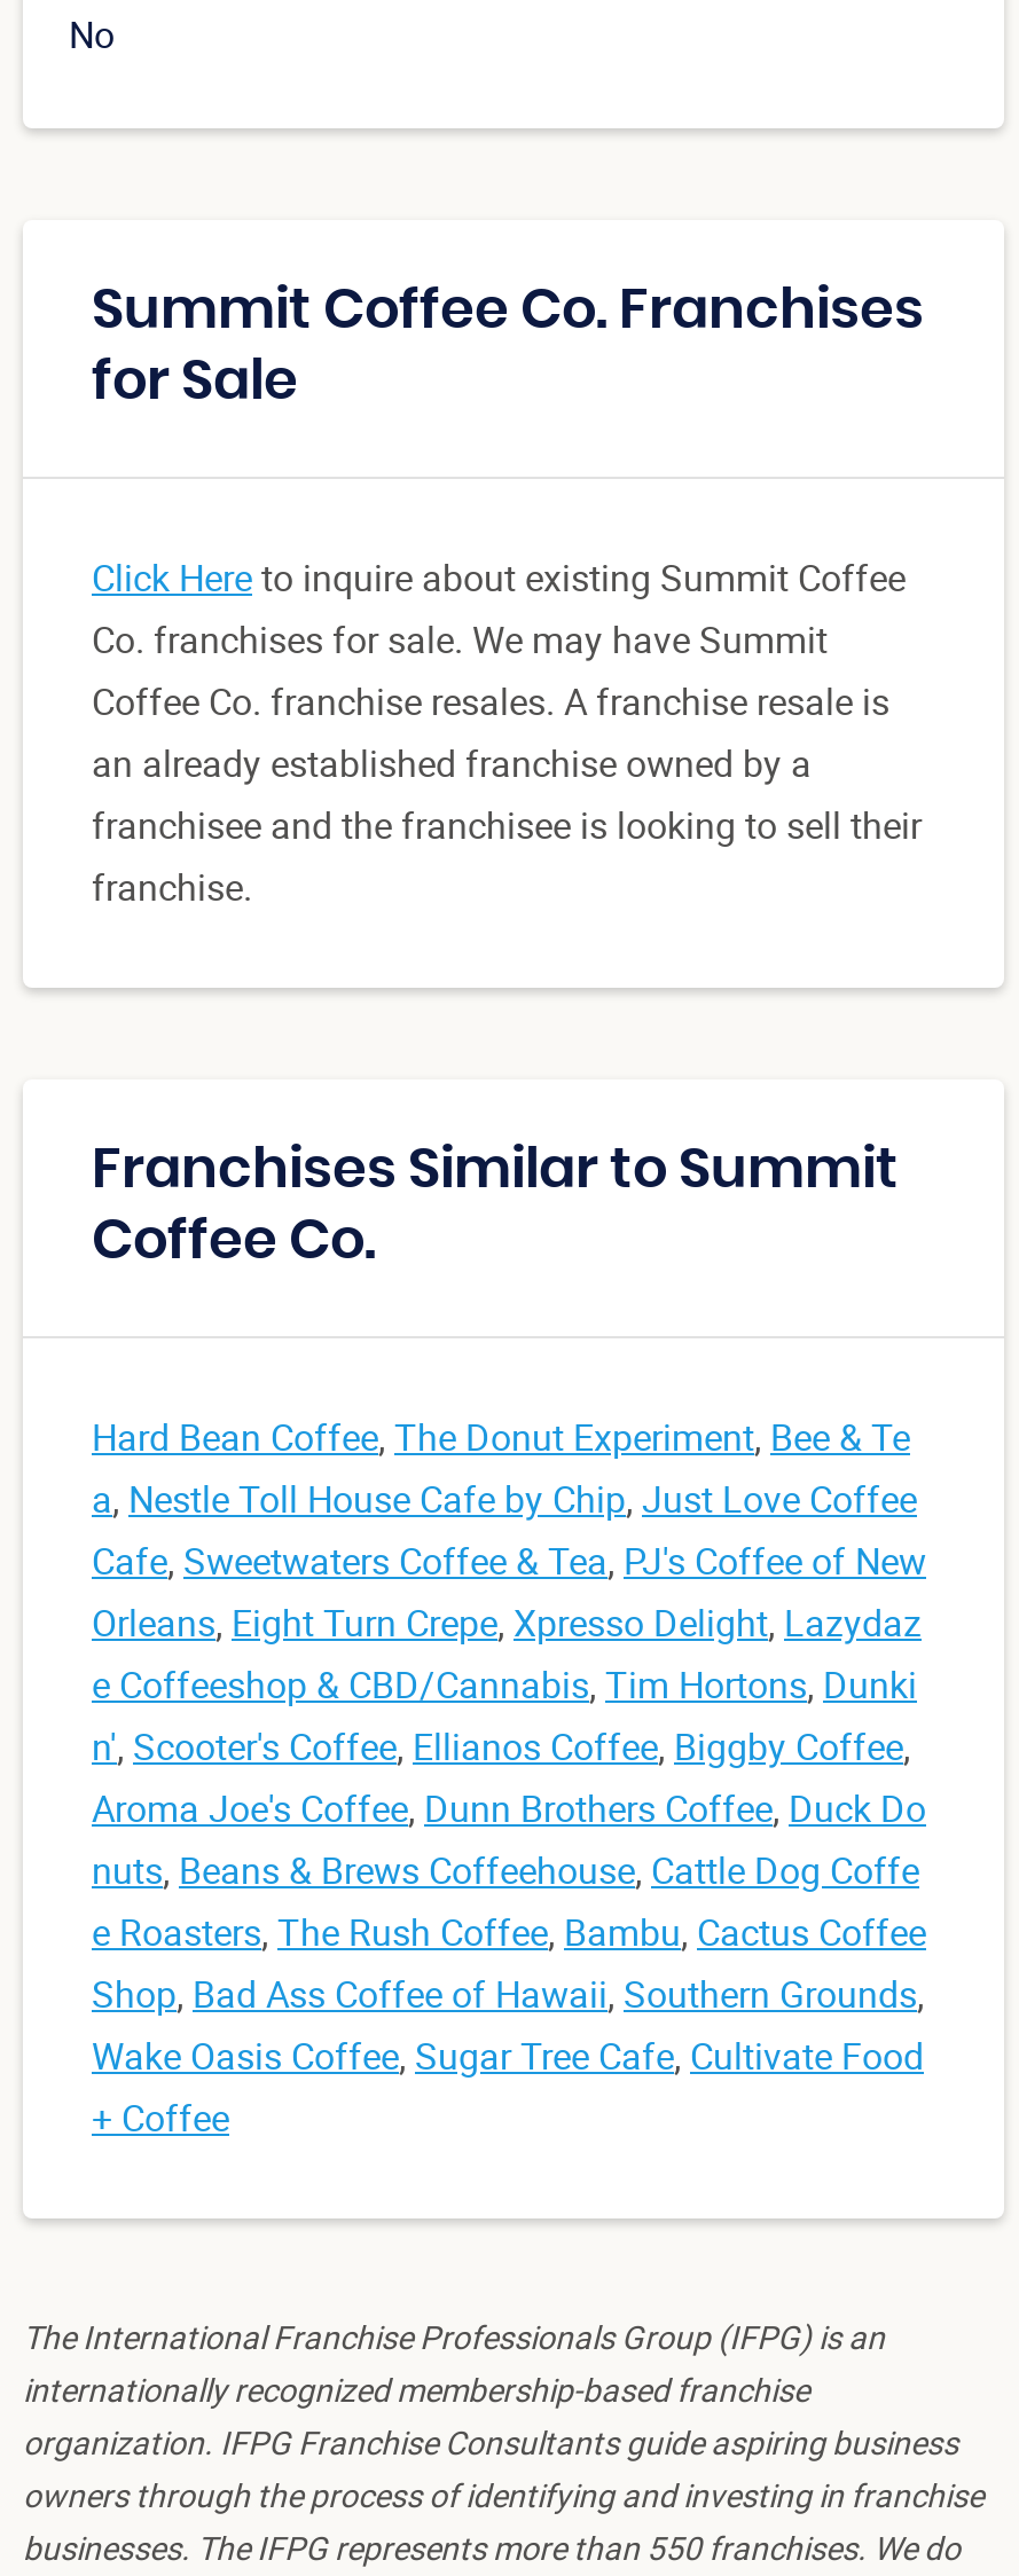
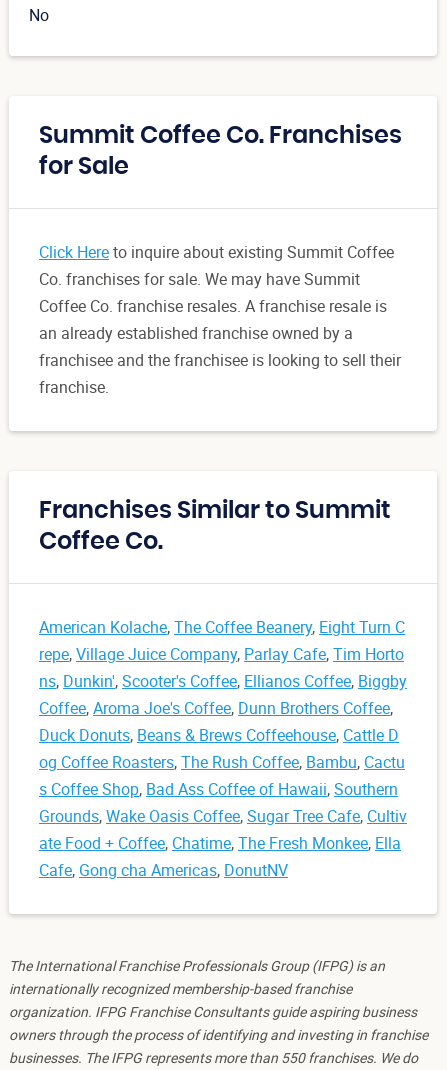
- Hard Bean Coffee, The Donut Experiment, Bee & Te
- a, Nestle Toll House Cafe by Chip, Just Love Coffee
- Cafe, Sweetwaters Coffee & Tea, PJ's Coffee of New
- Orleans, Eight Turn Crepe, Xpresso Delight, Lazydaz
- e Coffeeshop & CBD/Cannabis, Tim Hortons, Dunki
- n', Scooter's Coffee, Ellianos Coffee, Biggby Coffee,
- Aroma Joe's Coffee, Dunn Brothers Coffee, Duck Do
- nuts, Beans & Brews Coffeehouse, Cattle Dog Coffe
- e Roasters, The Rush Coffee, Bambu, Cactus Coffee
- Shop, Bad Ass Coffee of Hawaii, Southern Grounds,
- Wake Oasis Coffee, Sugar Tree Cafe, Cultivate Food
- + Coffee
+ American Kolache, The Coffee Beanery, Eight Turn C
+ repe, Village Juice Company, Parlay Cafe, Tim Horto
+ ns, Dunkin', Scooter's Coffee, Ellianos Coffee, Biggby
+ Coffee, Aroma Joe's Coffee, Dunn Brothers Coffee,
+ Duck Donuts, Beans & Brews Coffeehouse, Cattle D
+ og Coffee Roasters, The Rush Coffee, Bambu, Cactu
+ s Coffee Shop, Bad Ass Coffee of Hawaii, Southern
+ Grounds, Wake Oasis Coffee, Sugar Tree Cafe, Cultiv
+ ate Food + Coffee, Chatime, The Fresh Monkee, Ella
+ Cafe, Gong cha Americas, DonutNV
